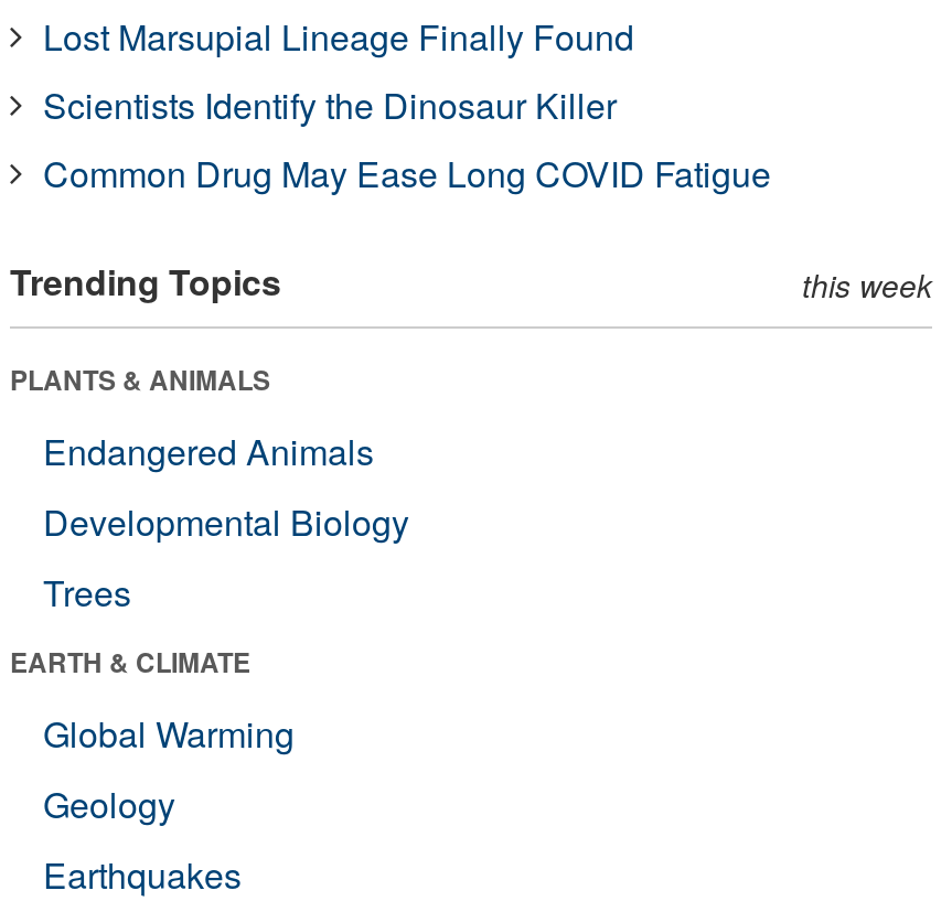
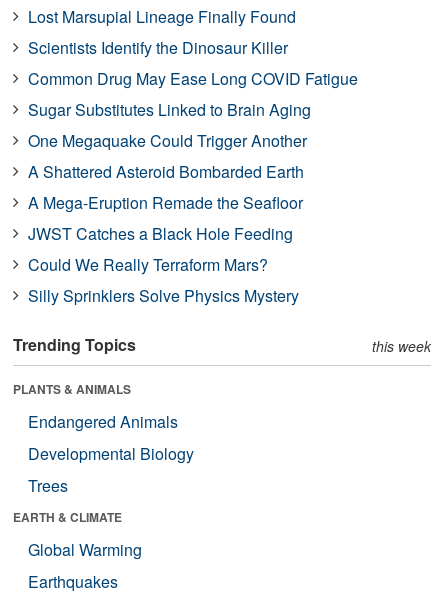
+ Sugar Substitutes Linked to Brain Aging
+ One Megaquake Could Trigger Another
+ A Shattered Asteroid Bombarded Earth
+ A Mega-Eruption Remade the Seafloor
+ JWST Catches a Black Hole Feeding
+ Could We Really Terraform Mars?
+ Silly Sprinklers Solve Physics Mystery

moved down: Trending Topics | this week | PLANTS & ANIMALS | Endangered Animals | Developmental Biology | Trees | EARTH & CLIMATE | Global Warming

- Geology
